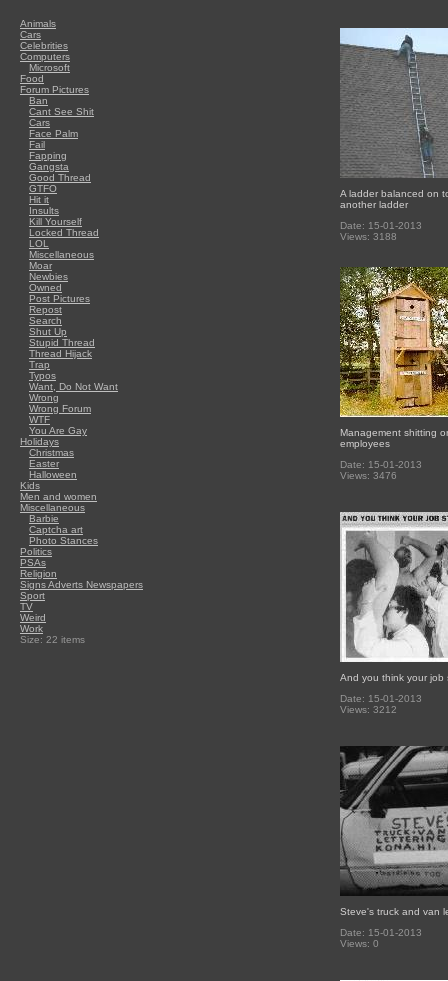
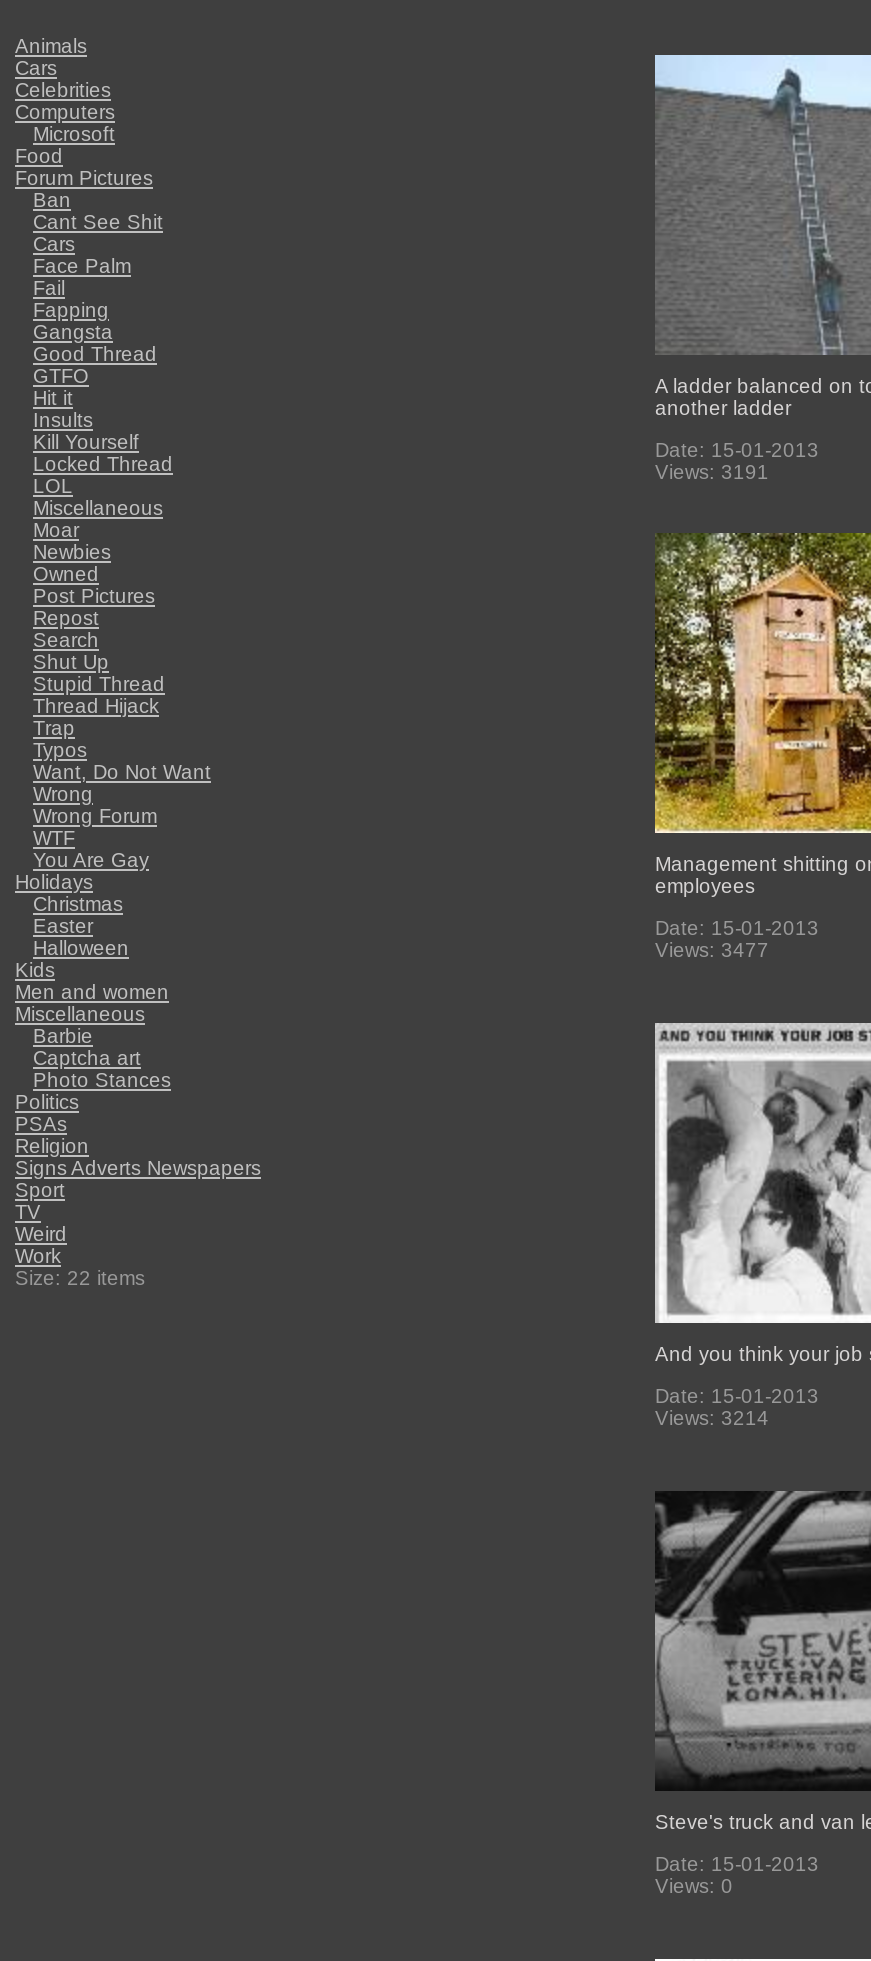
- Views: 3188
+ Views: 3191

- Views: 3476
+ Views: 3477

- Views: 3212
+ Views: 3214
